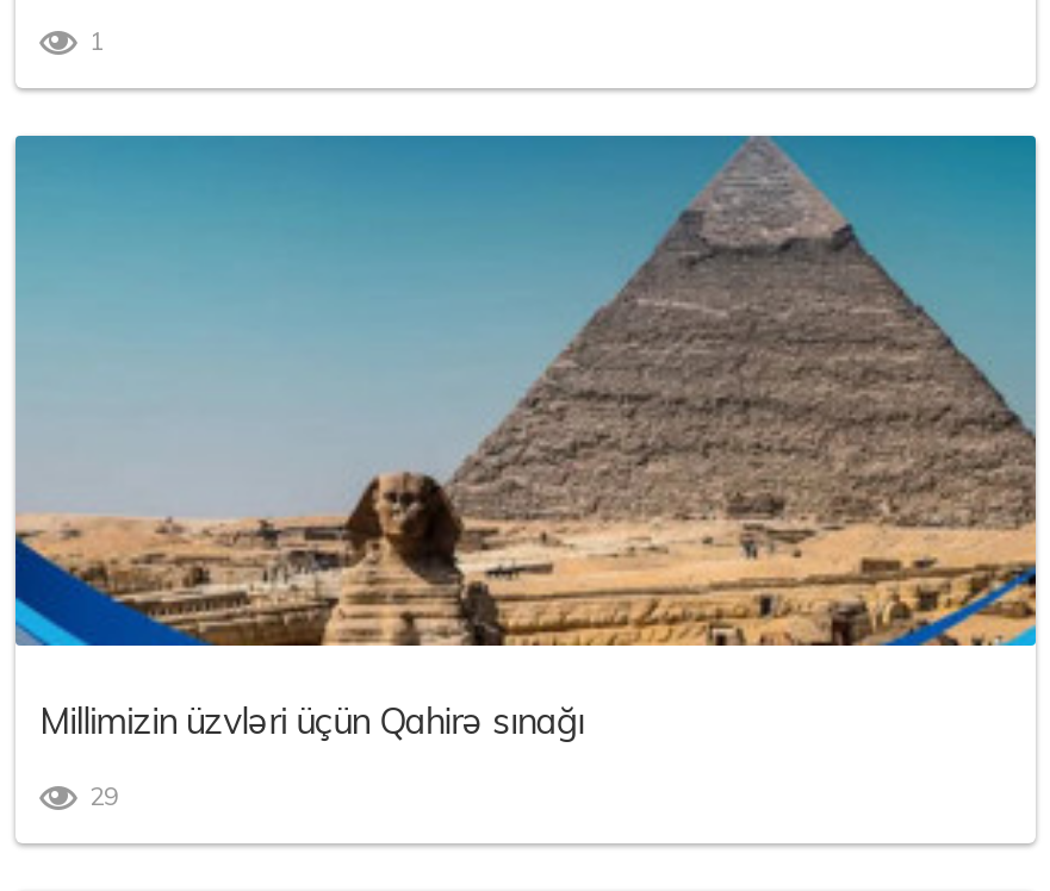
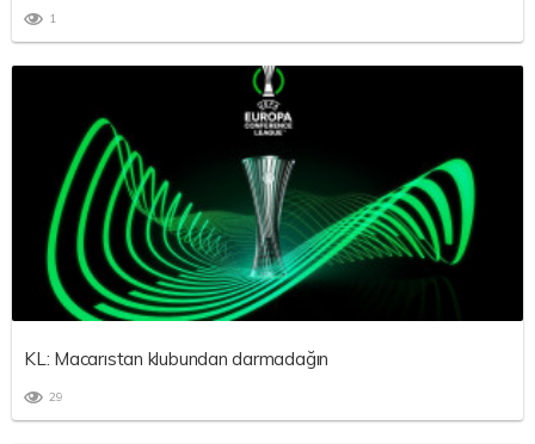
- [image]
- Millimizin üzvləri üçün Qahirə sınağı
+ [image]
+ KL: Macarıstan klubundan darmadağın
